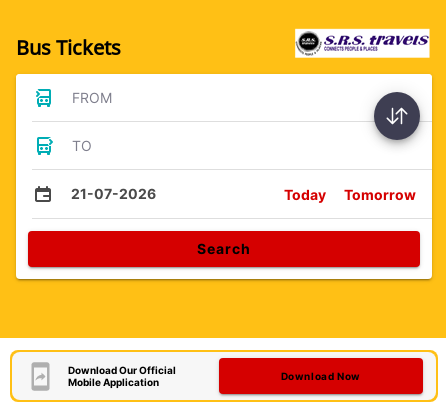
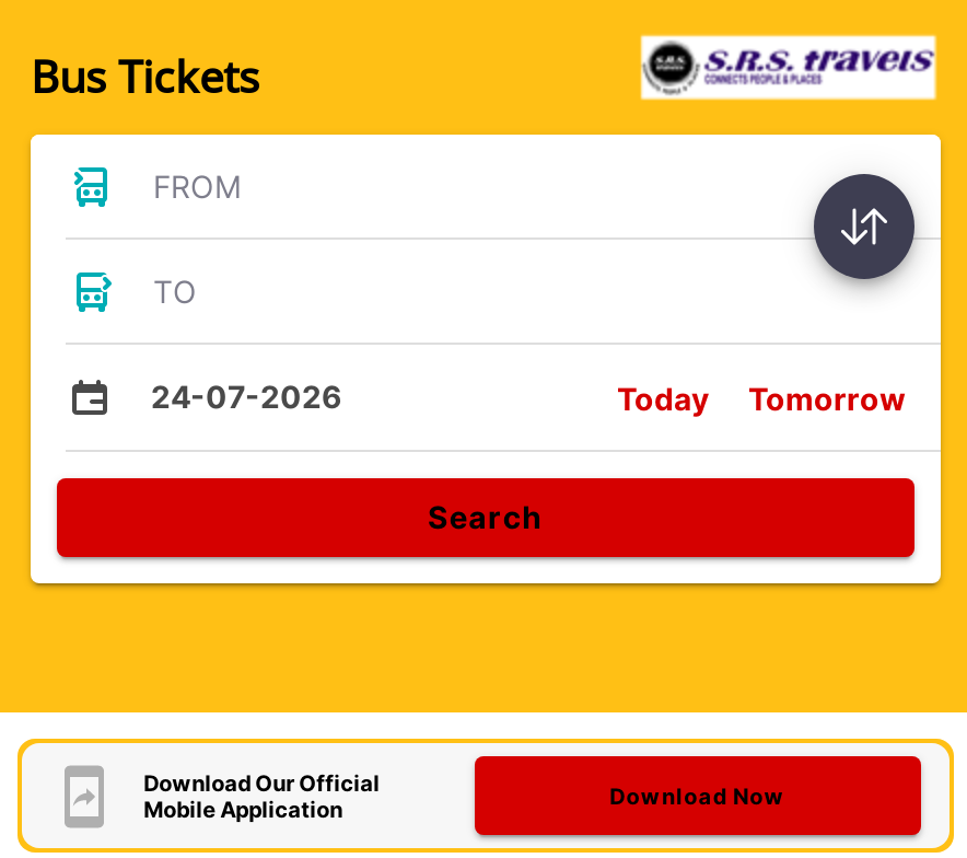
- 21-07-2026
+ 24-07-2026
